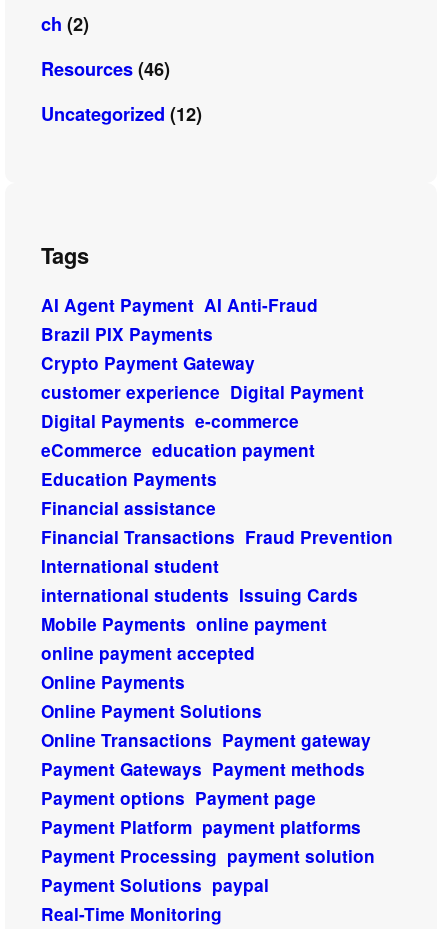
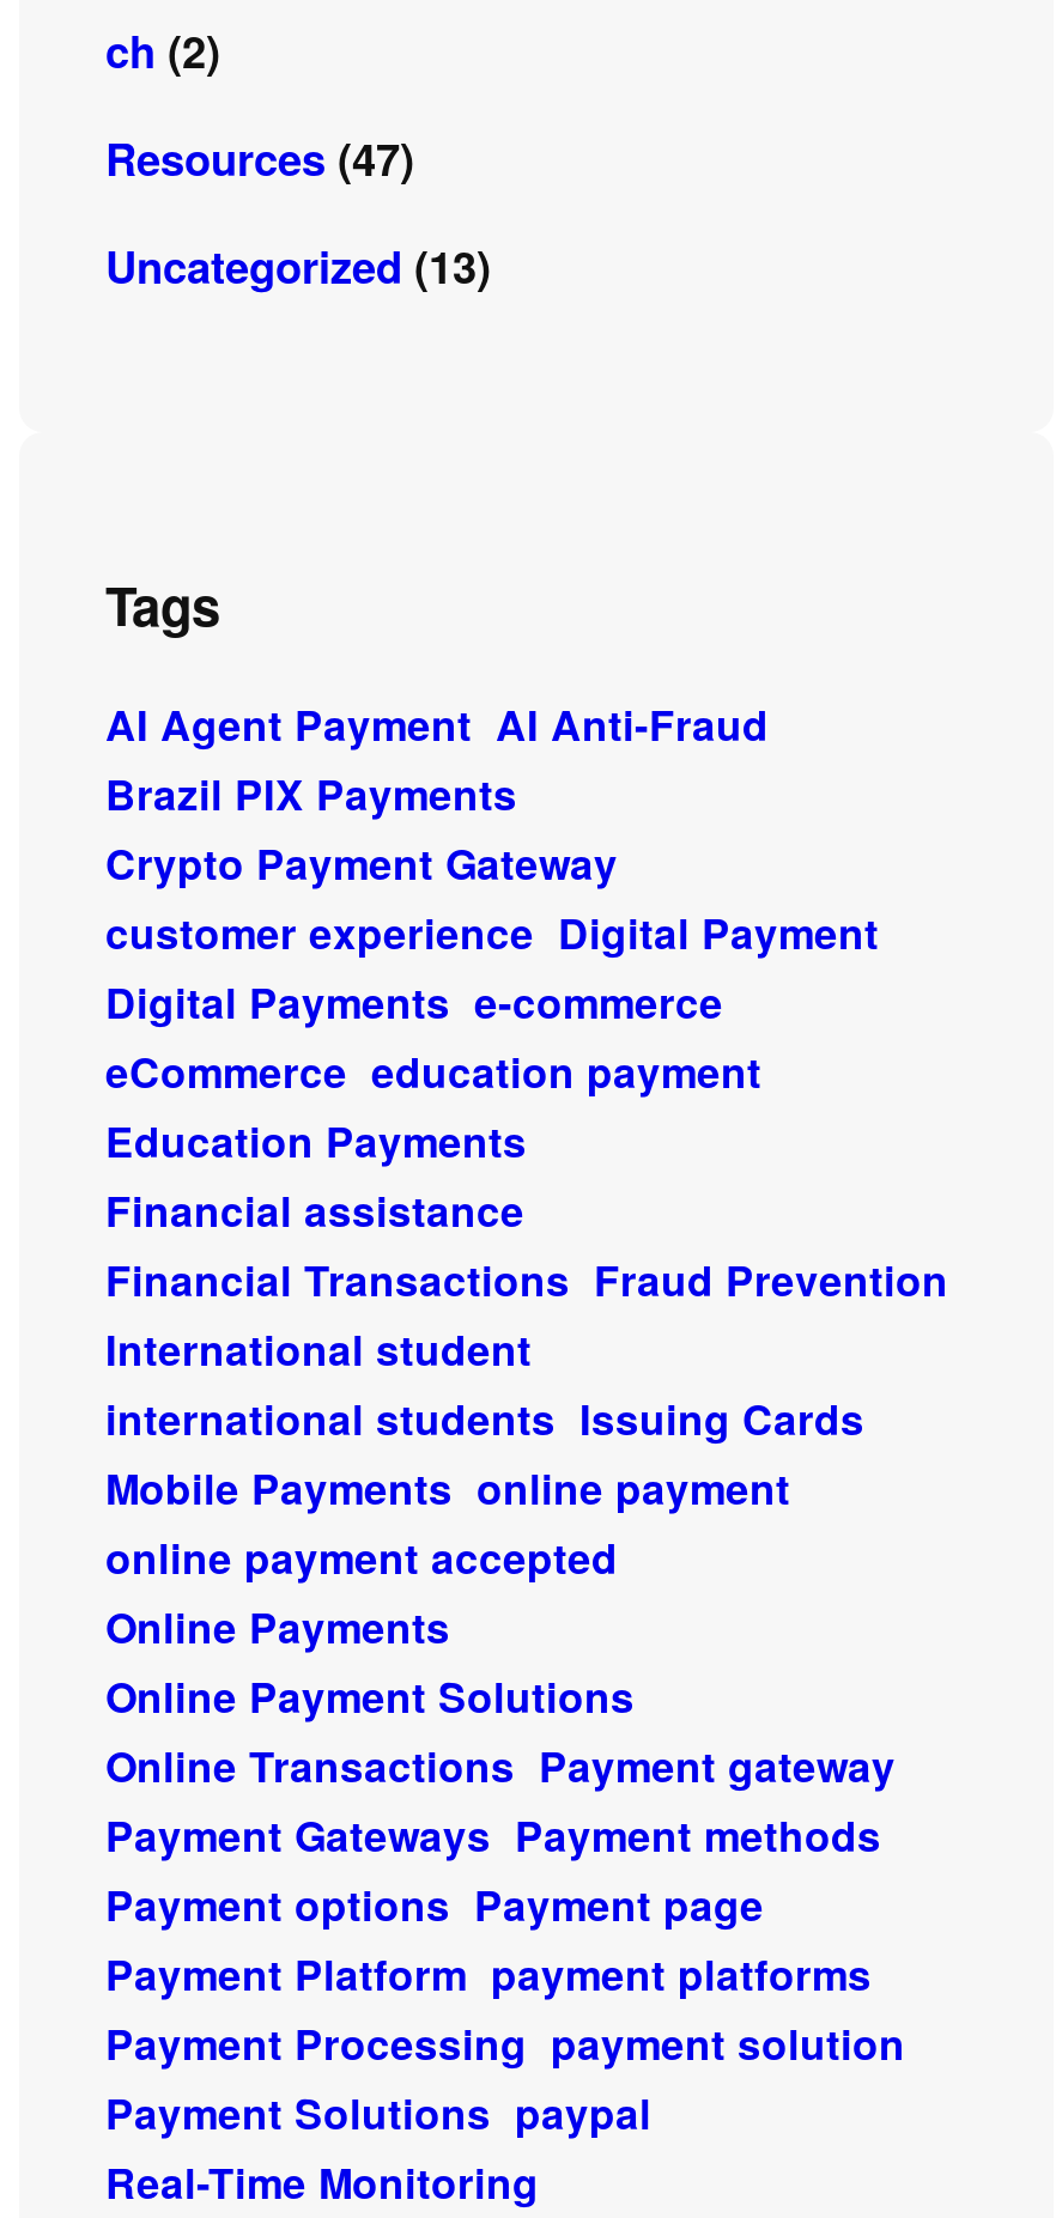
- Resources (46)
+ Resources (47)

- Uncategorized (12)
+ Uncategorized (13)
